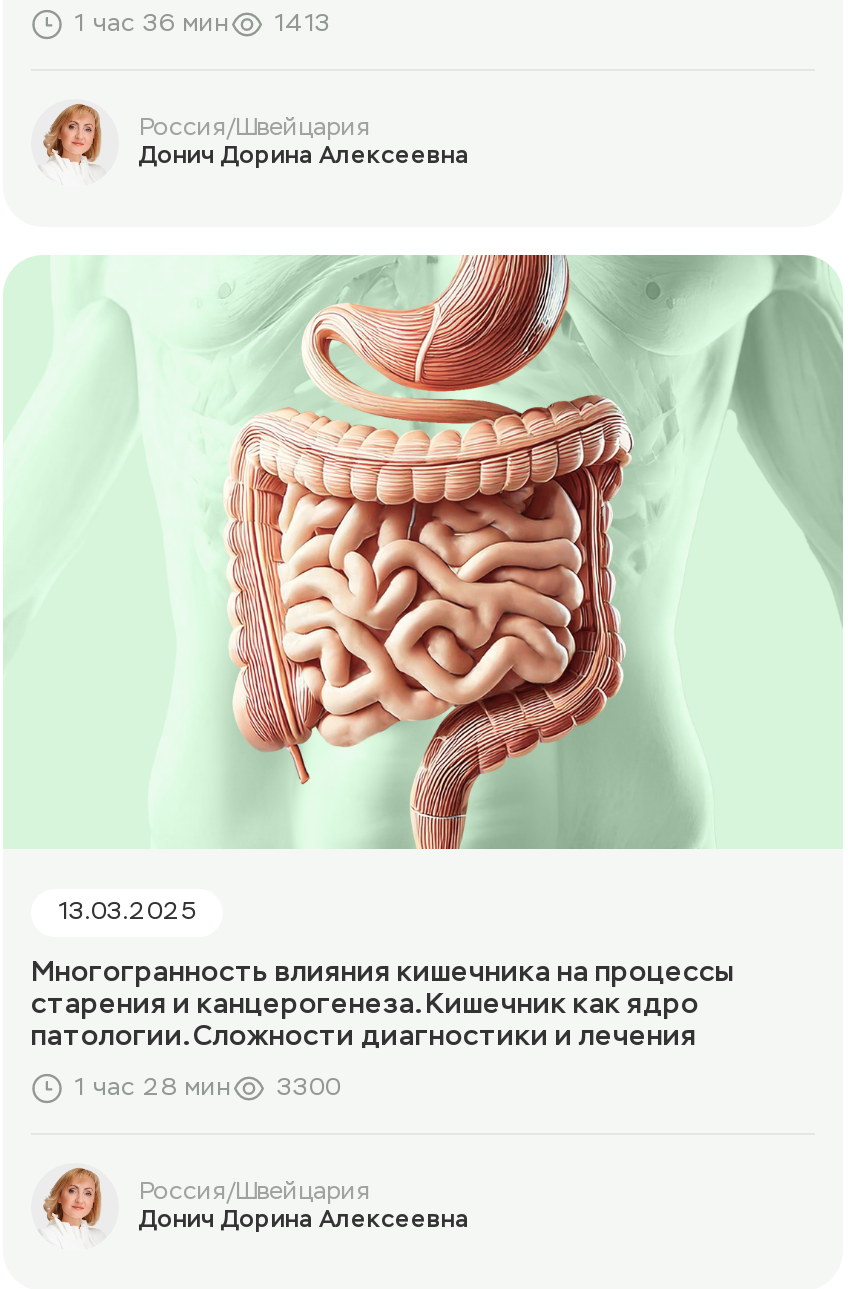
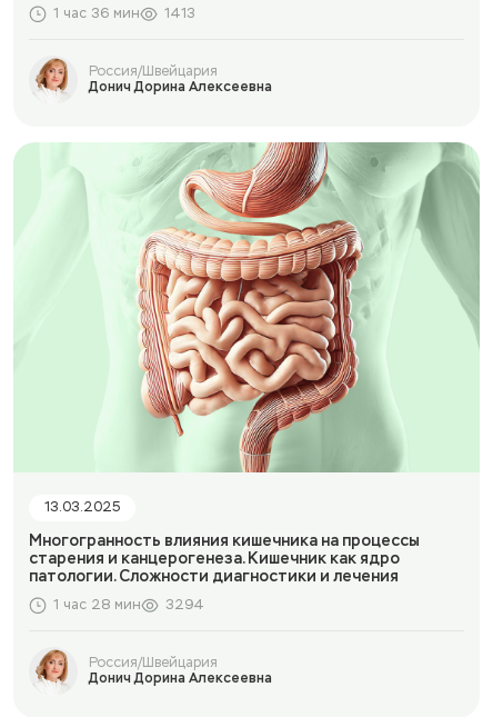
- 1 час 28 мин 3300
+ 1 час 28 мин 3294
